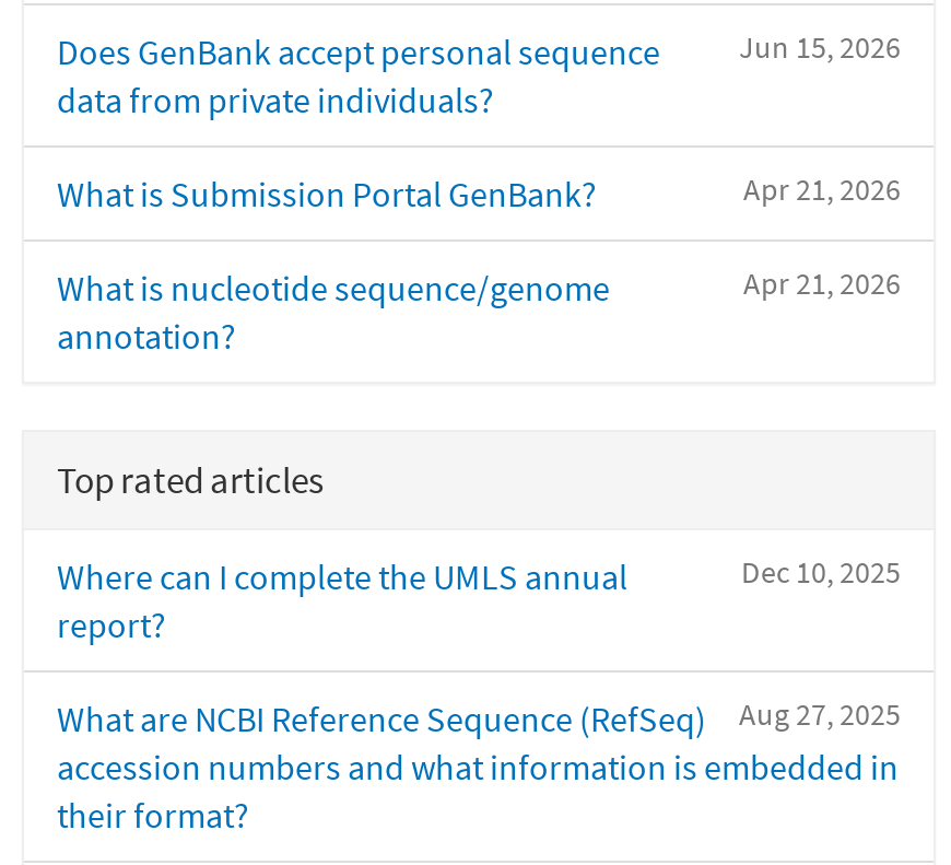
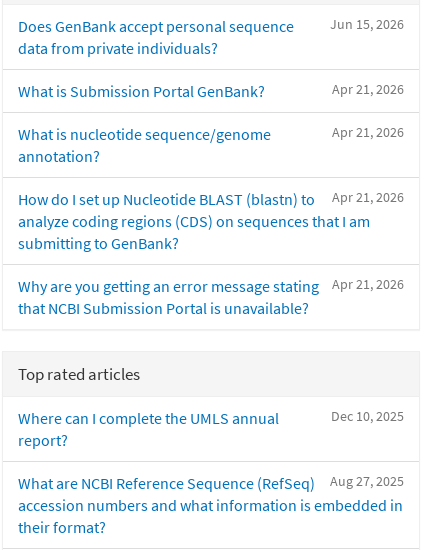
+ Apr 21, 2026
+ How do I set up Nucleotide BLAST (blastn) to
+ analyze coding regions (CDS) on sequences that I am
+ submitting to GenBank?
+ Apr 21, 2026
+ Why are you getting an error message stating
+ that NCBI Submission Portal is unavailable?
